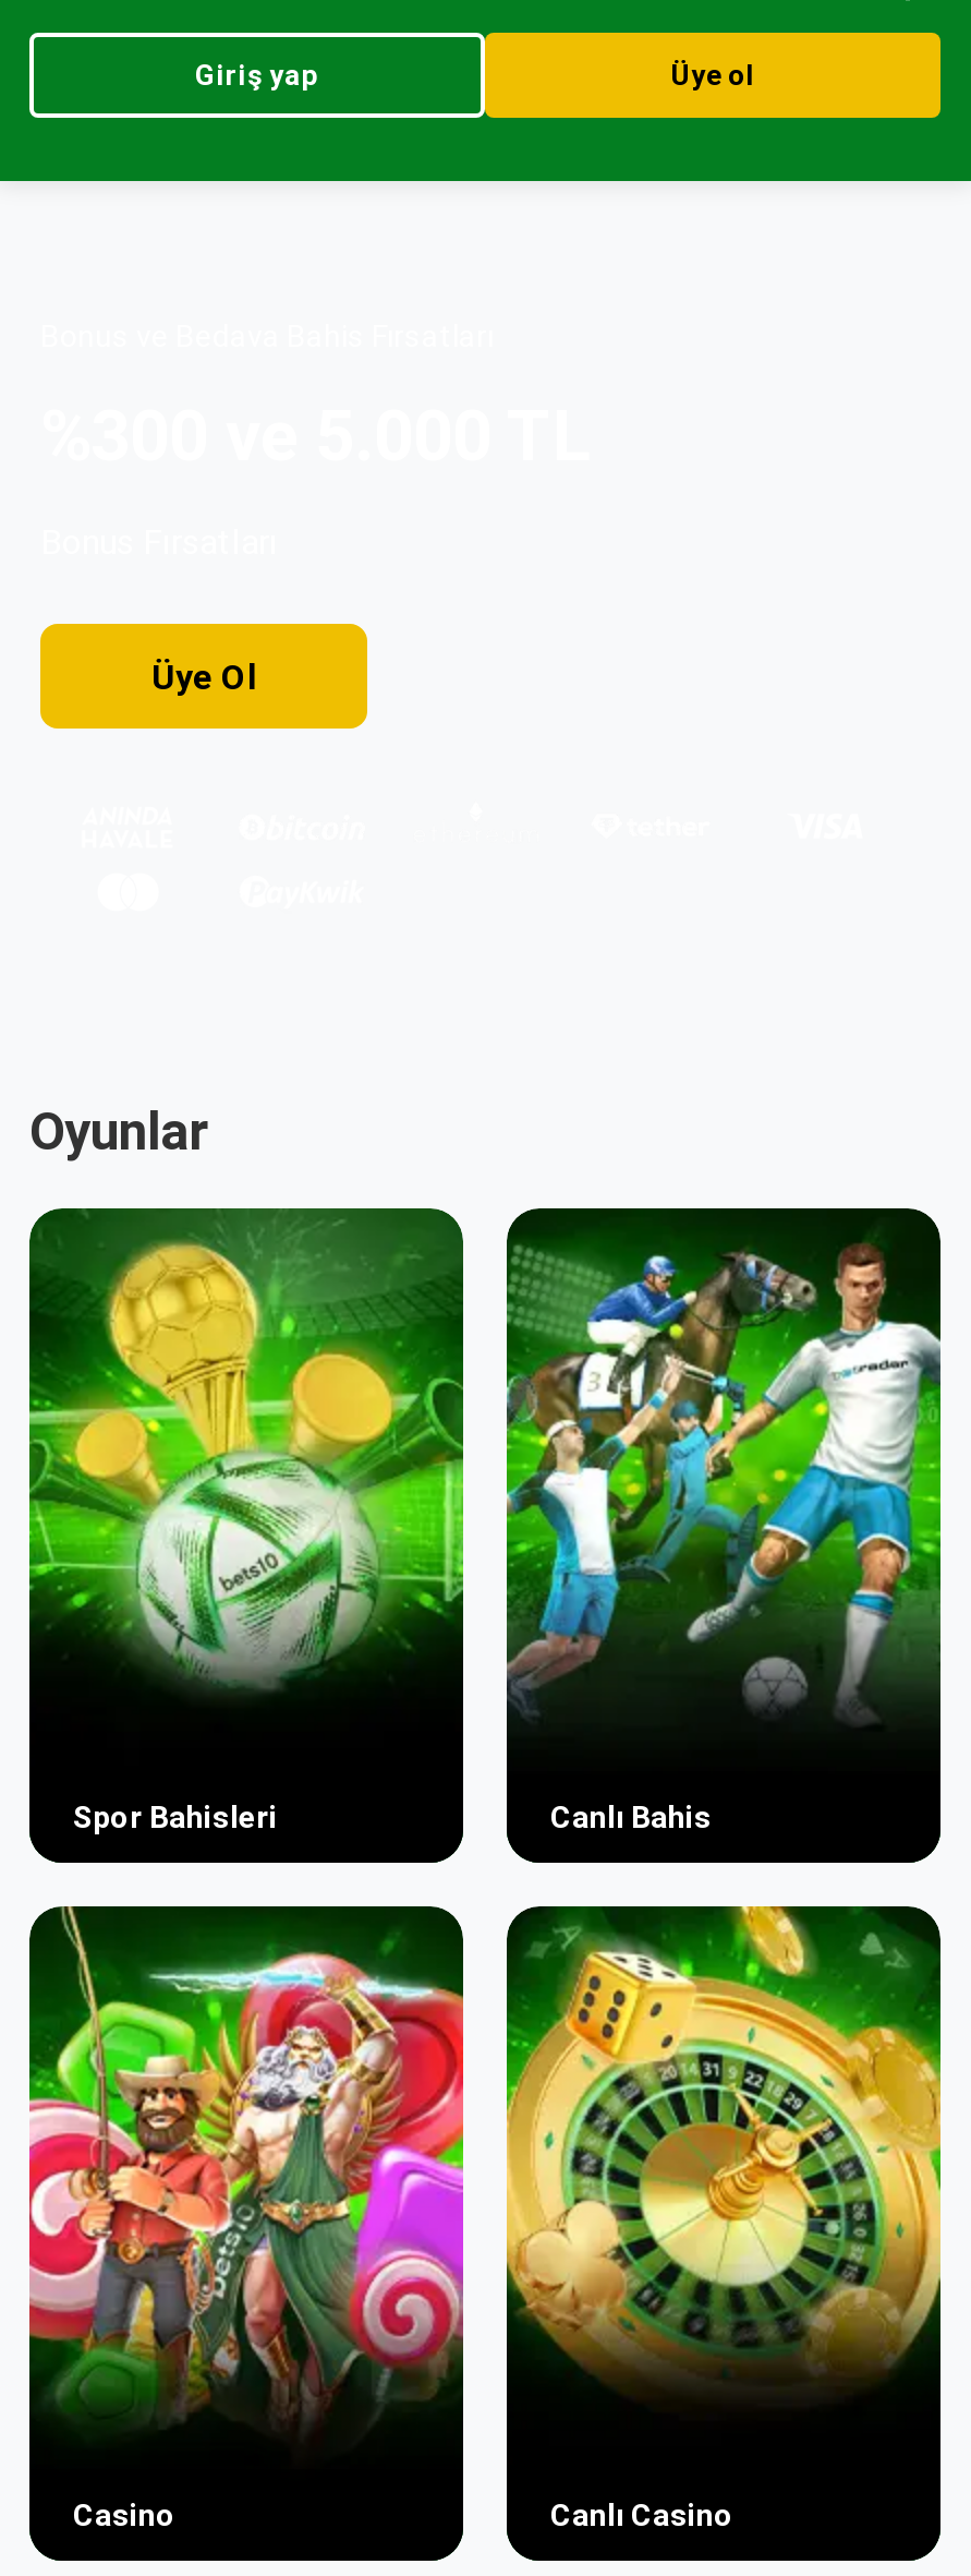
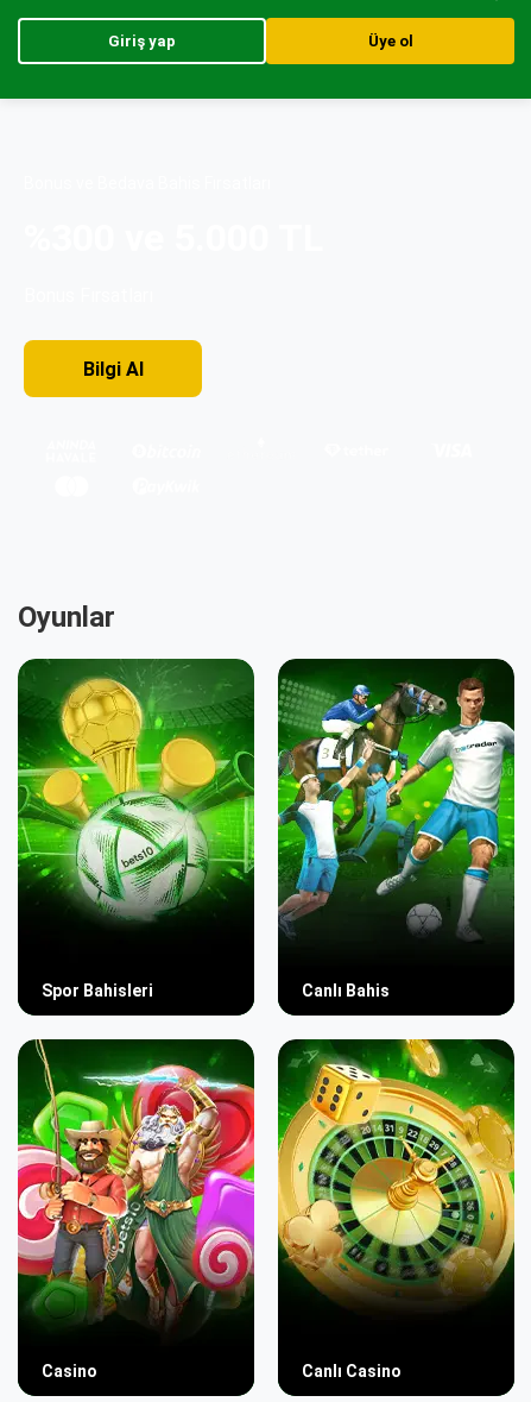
- Üye Ol
+ Bilgi AI
